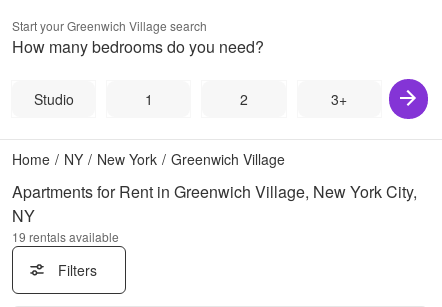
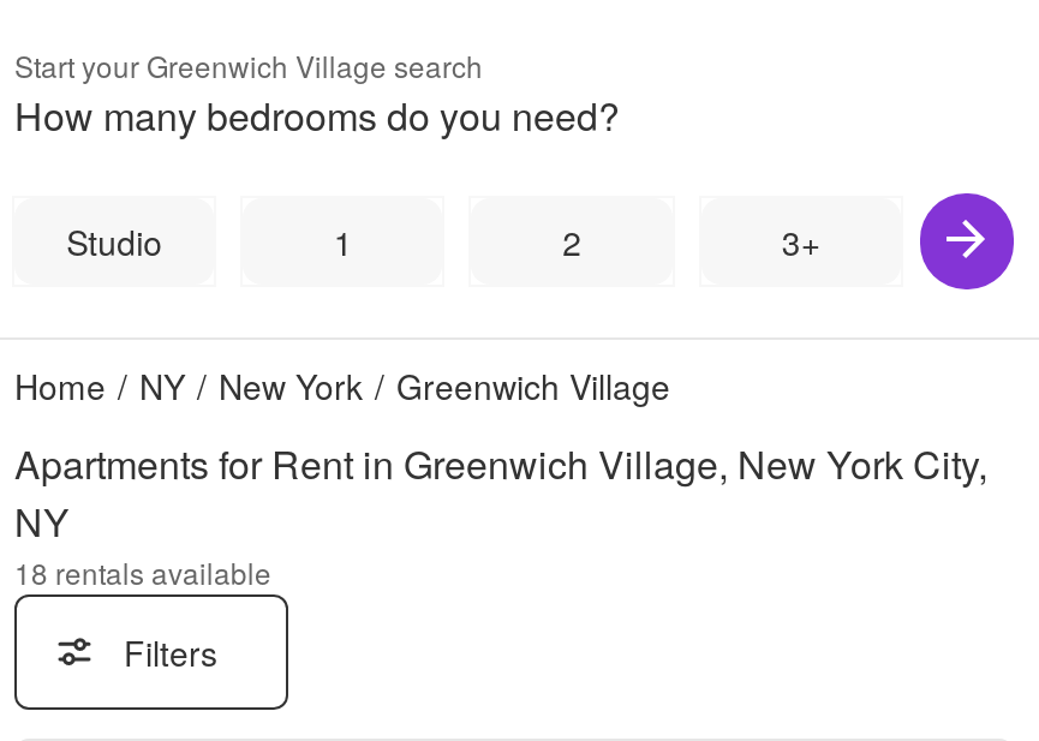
- 19 rentals available
+ 18 rentals available
